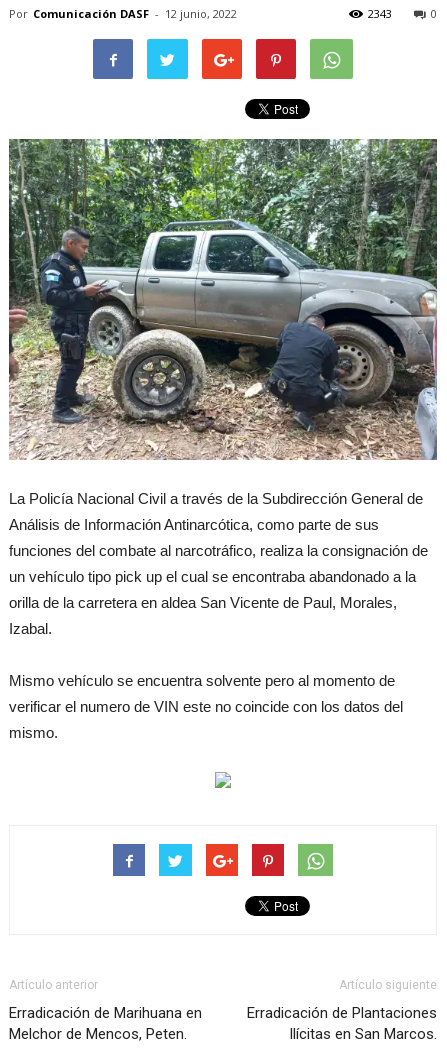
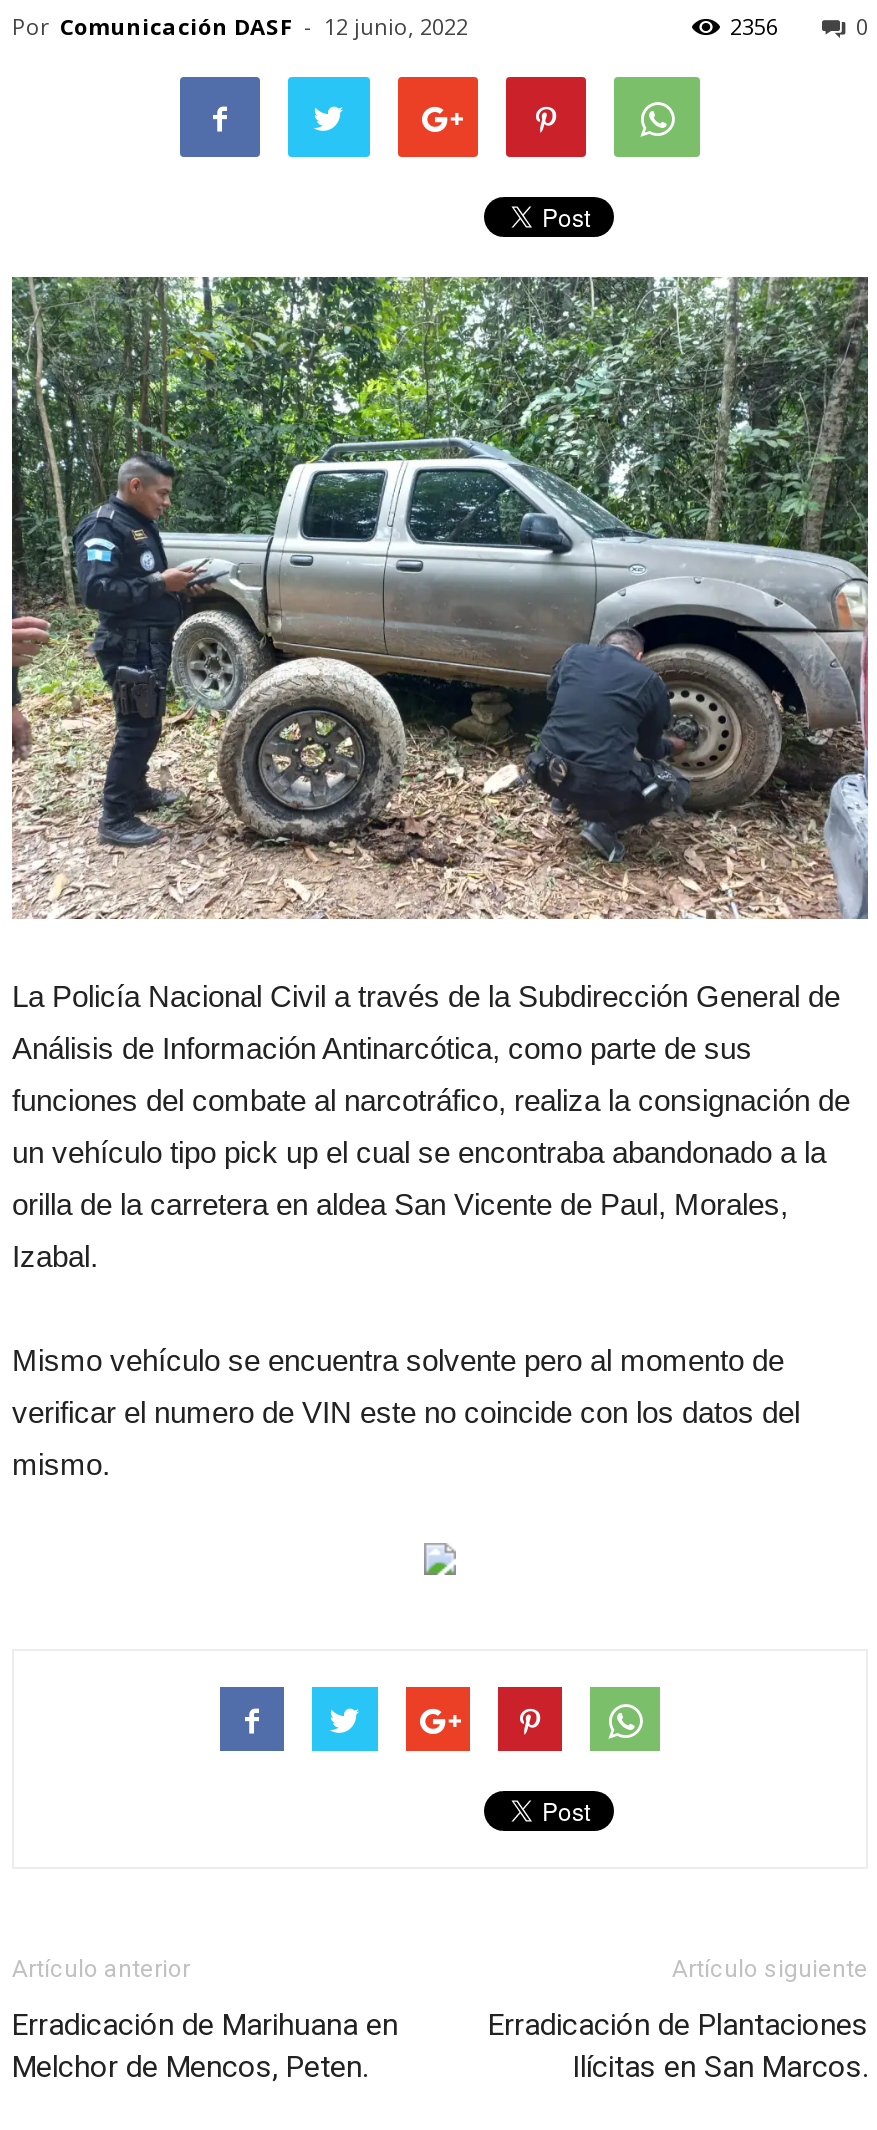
- 2343
+ 2356
